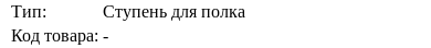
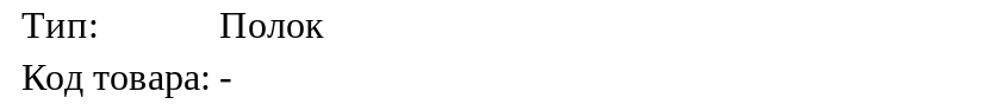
- Ступень для полка
+ Полок
